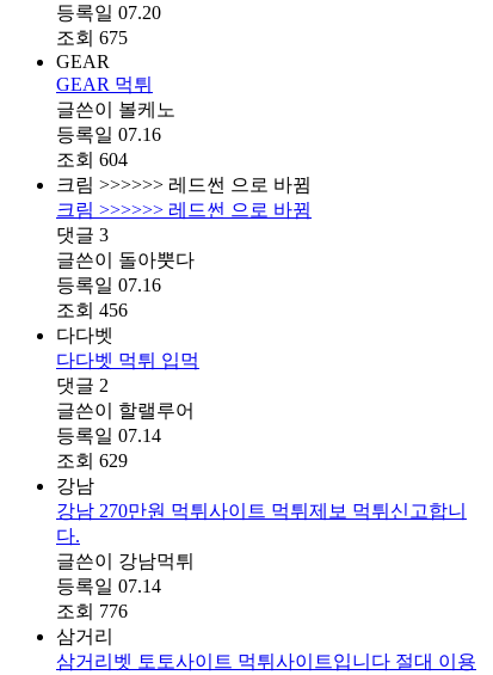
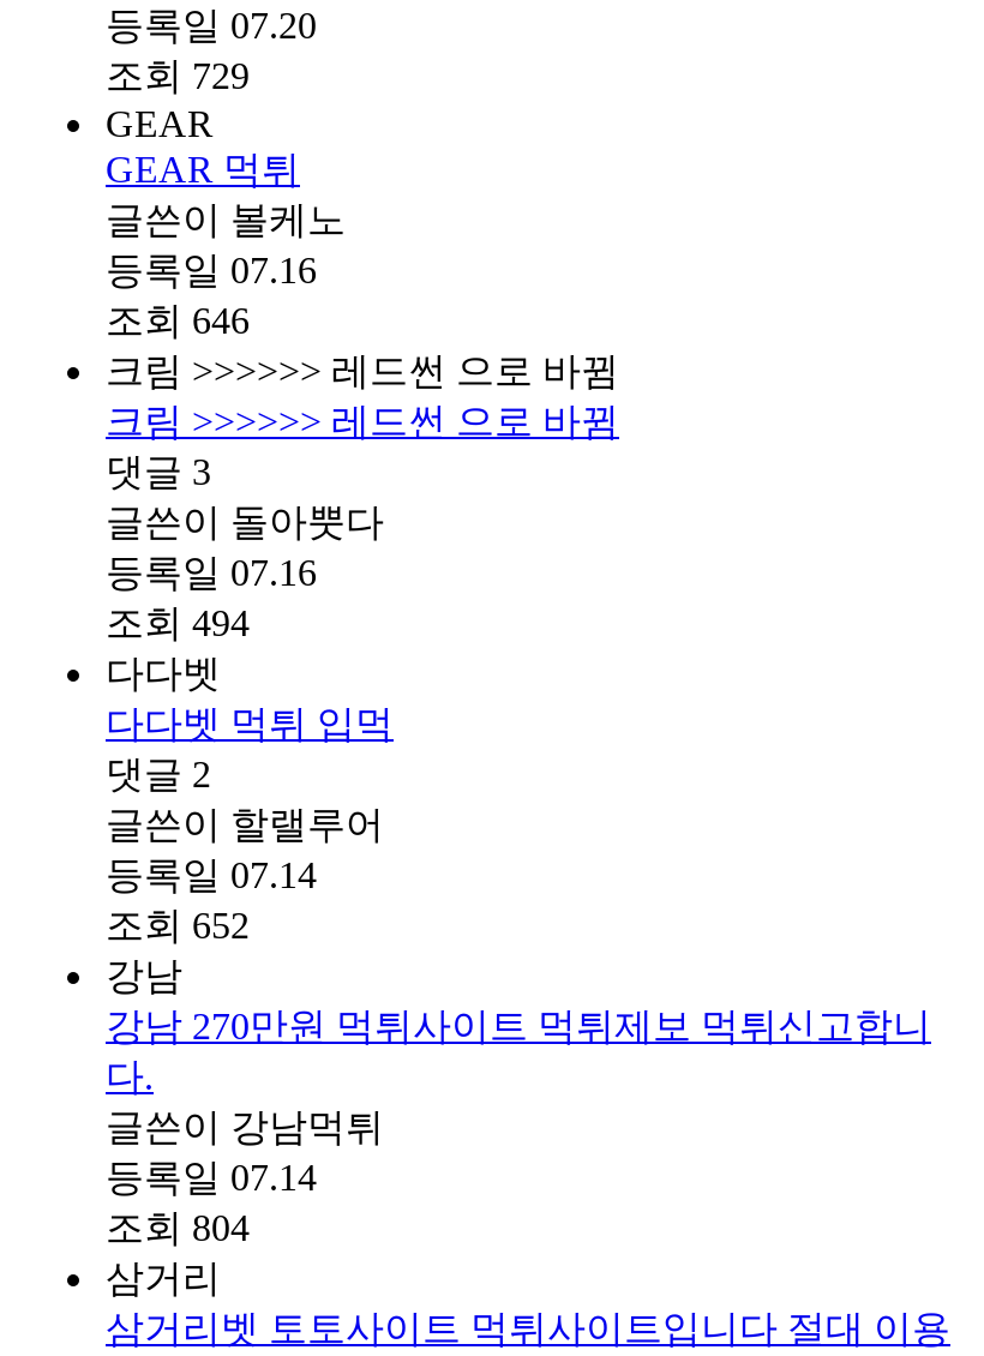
- 조회 675
+ 조회 729

- 조회 604
+ 조회 646

- 조회 456
+ 조회 494

- 조회 629
+ 조회 652

- 조회 776
+ 조회 804
